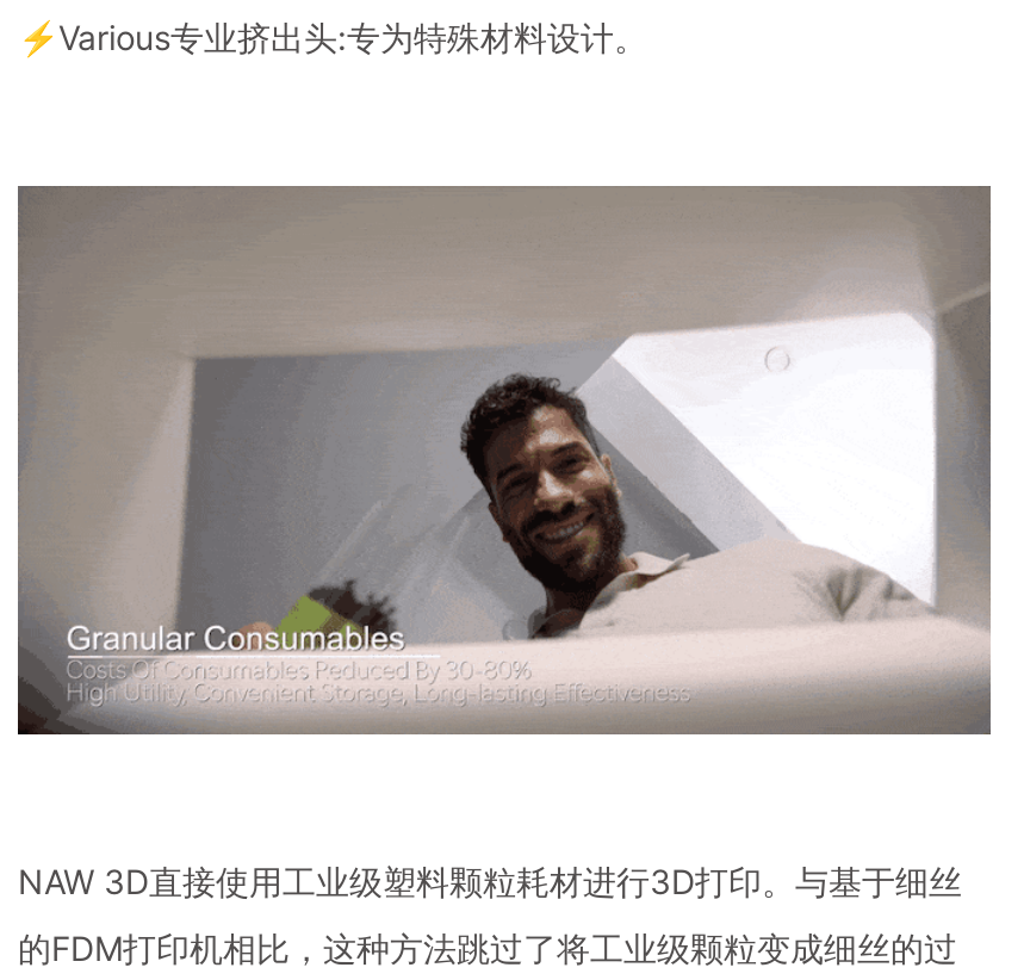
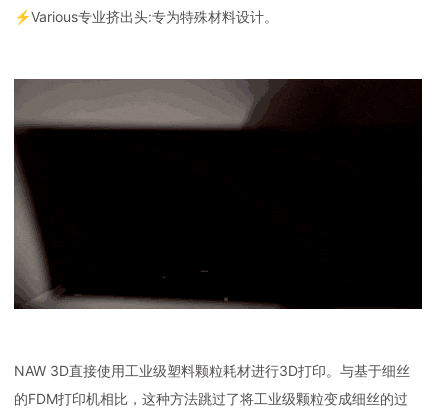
- [image]
+ [image]
